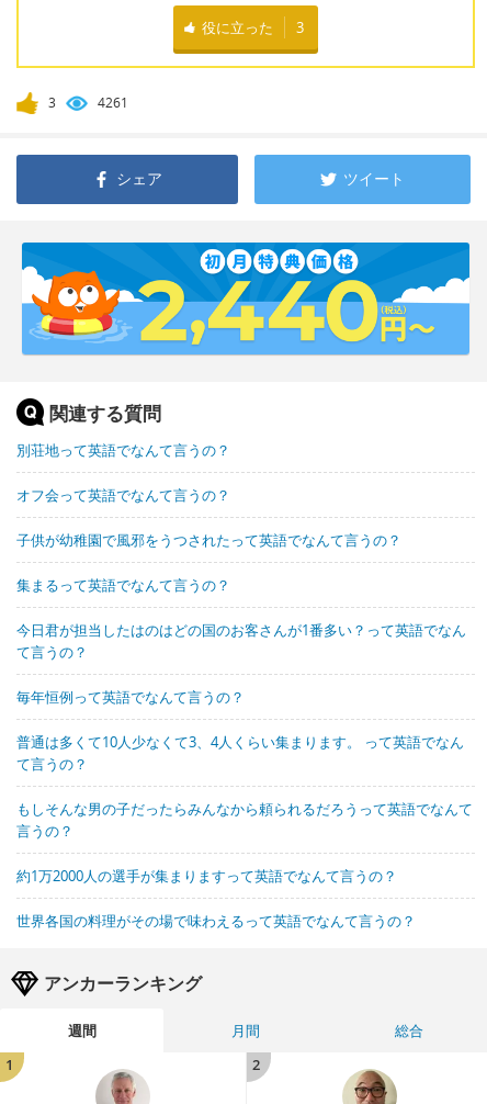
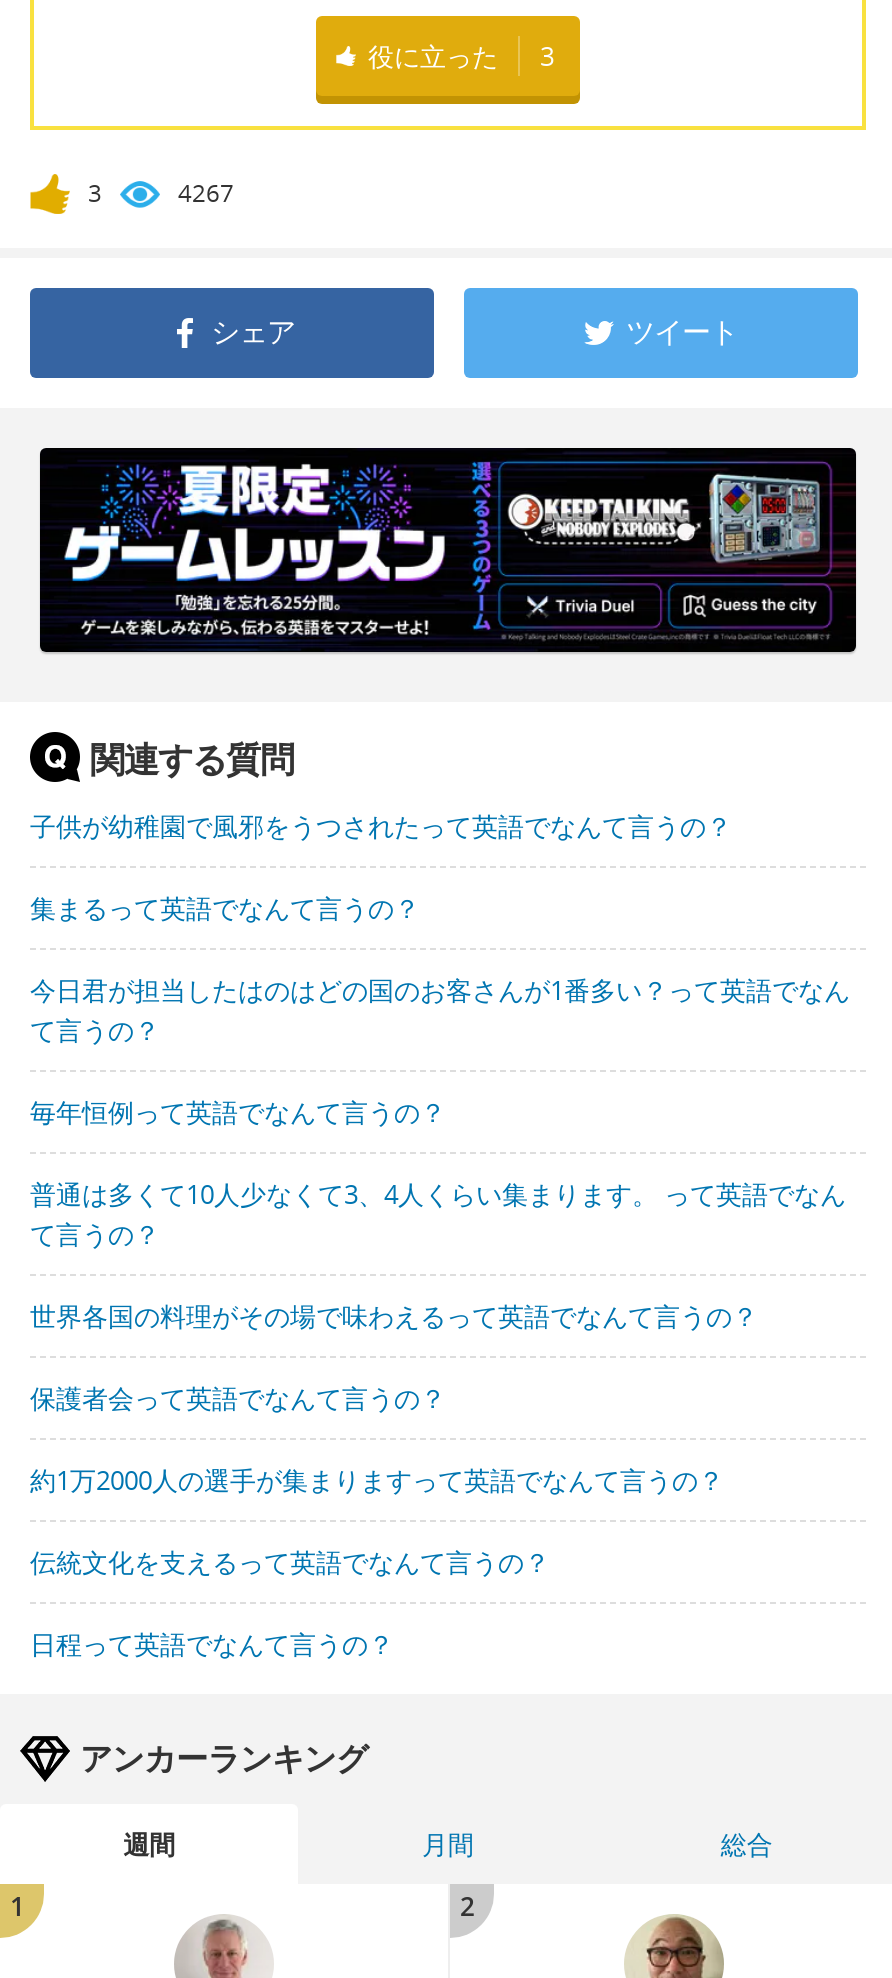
- 4261
+ 4267

- [image]
+ [image]

- 別荘地って英語でなんて言うの？
- オフ会って英語でなんて言うの？

moved up: 子供が幼稚園で風邪をうつされたって英語でなんて言うの？ | 集まるって英語でなんて言うの？ | 今日君が担当したはのはどの国のお客さんが1番多い？って英語でなん | て言うの？ | 毎年恒例って英語でなんて言うの？ | 普通は多くて10人少なくて3、4人くらい集まります。 って英語でなん | て言うの？

- もしそんな男の子だったらみんなから頼られるだろうって英語でなんて
- 言うの？
+ 保護者会って英語でなんて言うの？

moved up: 約1万2000人の選手が集まりますって英語でなんて言うの？

+ 伝統文化を支えるって英語でなんて言うの？
+ 日程って英語でなんて言うの？

moved up: 世界各国の料理がその場で味わえるって英語でなんて言うの？
